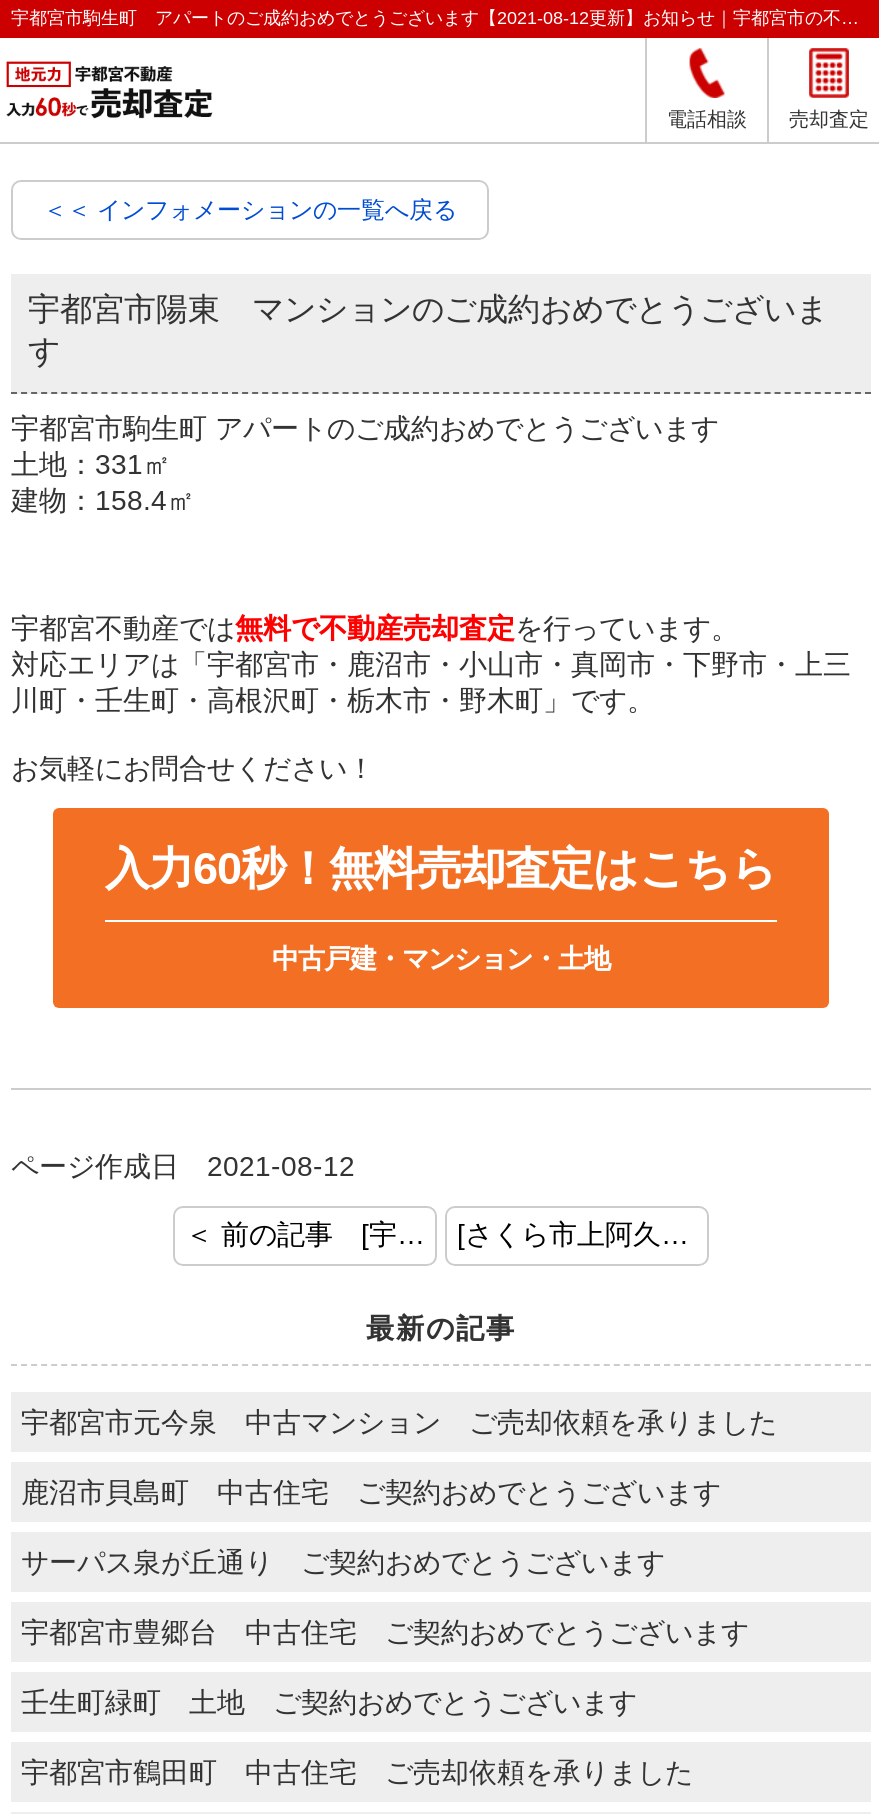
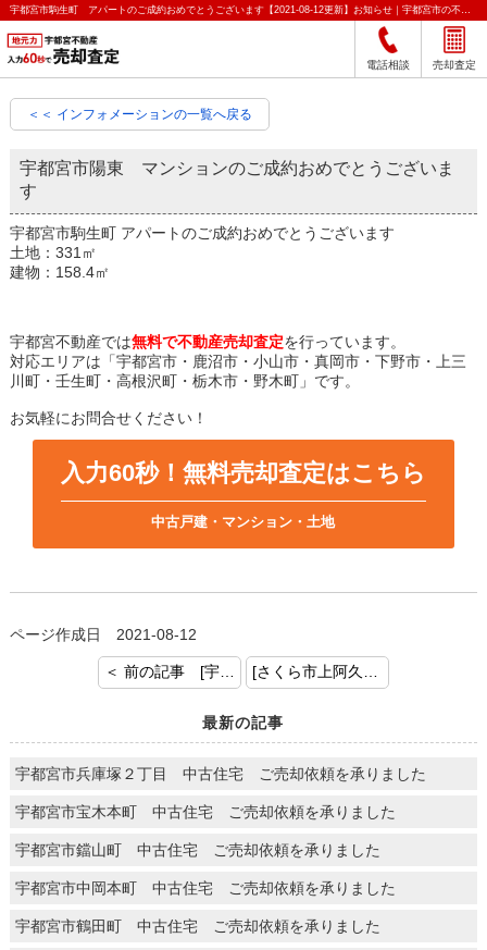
- 宇都宮市元今泉 中古マンション ご売却依頼を承りました
- 鹿沼市貝島町 中古住宅 ご契約おめでとうございます
- サーパス泉が丘通り ご契約おめでとうございます
- 宇都宮市豊郷台 中古住宅 ご契約おめでとうございます
- 壬生町緑町 土地 ご契約おめでとうございます
+ 宇都宮市兵庫塚２丁目 中古住宅 ご売却依頼を承りました
+ 宇都宮市宝木本町 中古住宅 ご売却依頼を承りました
+ 宇都宮市鐺山町 中古住宅 ご売却依頼を承りました
+ 宇都宮市中岡本町 中古住宅 ご売却依頼を承りました
